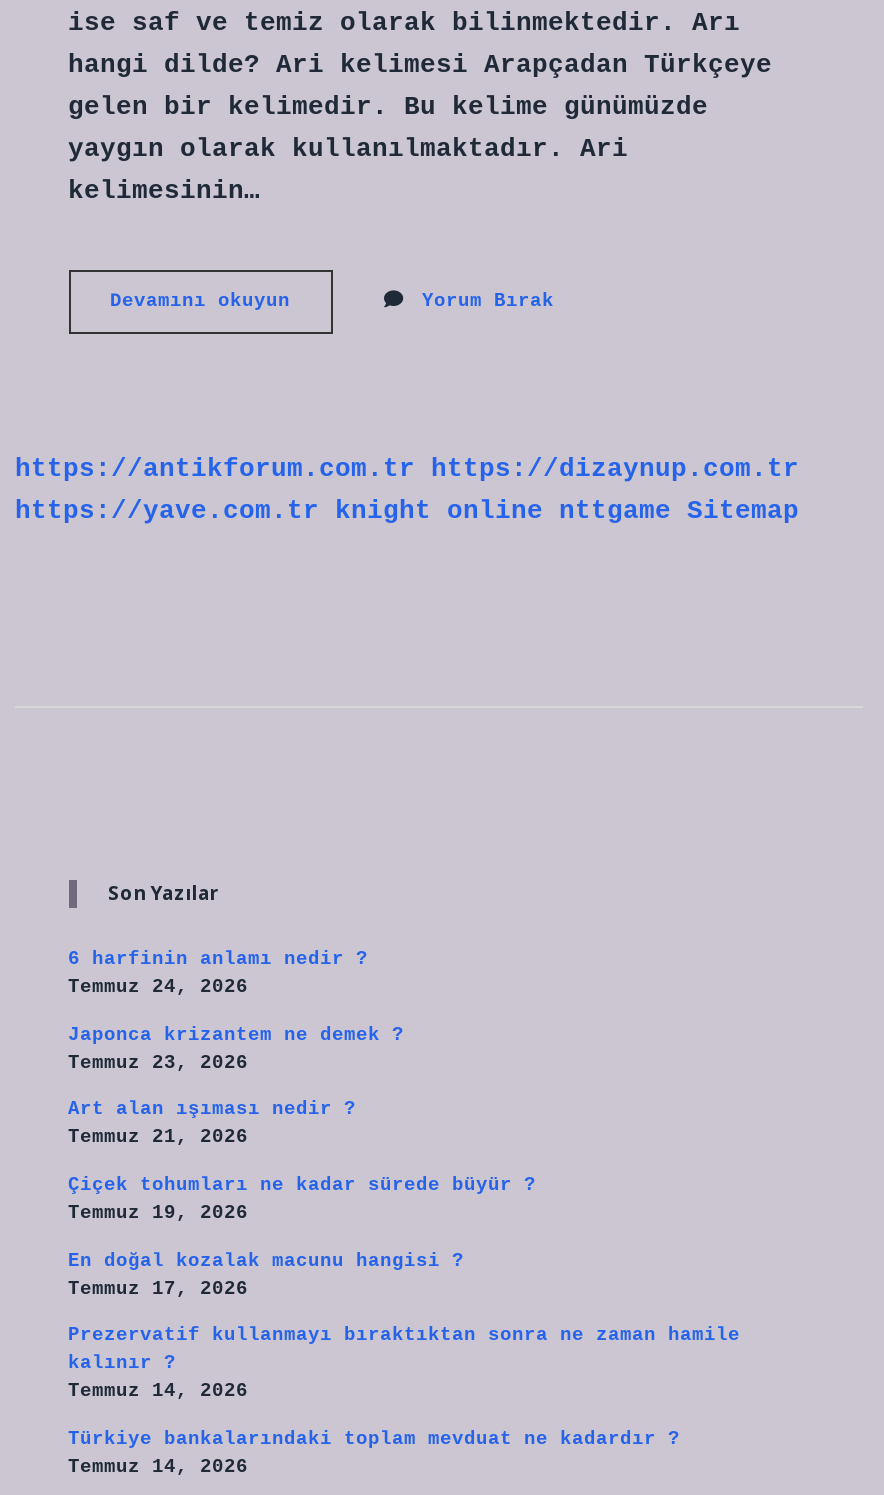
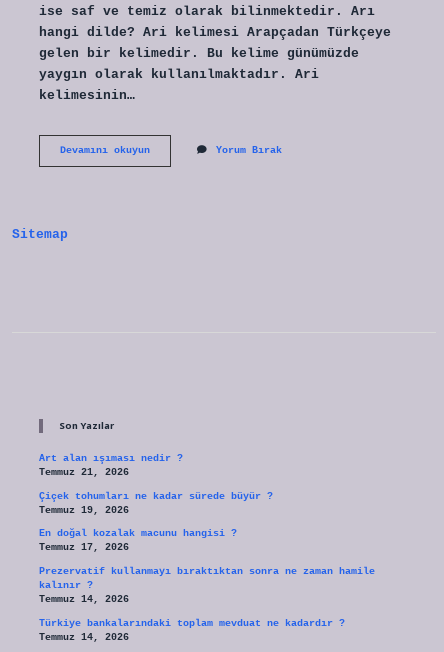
- https://antikforum.com.tr https://dizaynup.com.tr
- https://yave.com.tr knight online nttgame Sitemap
+ Sitemap

- 6 harfinin anlamı nedir ?
- Temmuz 24, 2026
- Japonca krizantem ne demek ?
- Temmuz 23, 2026
